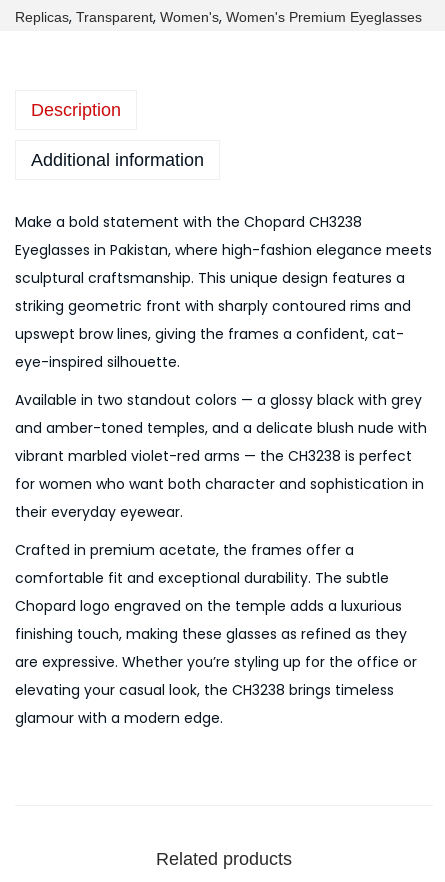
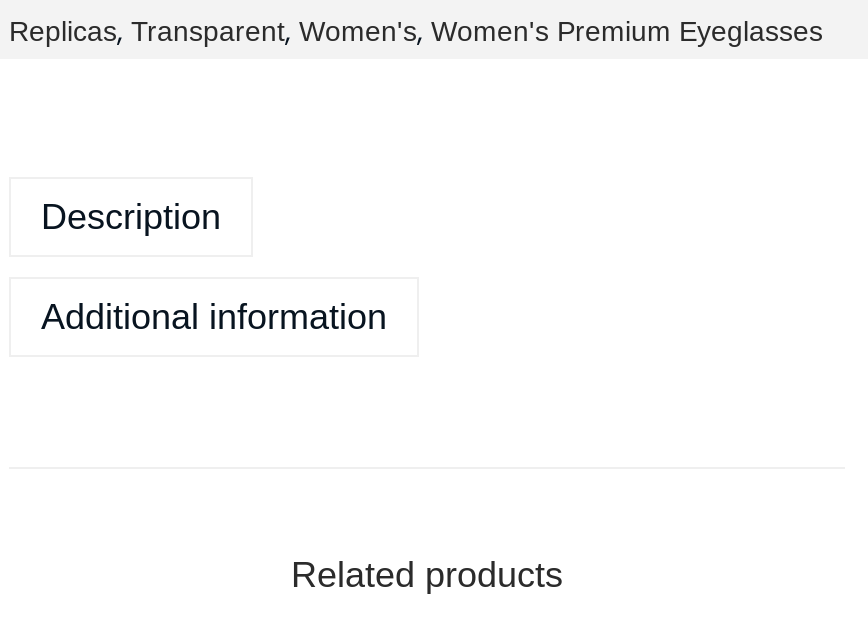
- Make a bold statement with the Chopard CH3238
- Eyeglasses in Pakistan, where high-fashion elegance meets
- sculptural craftsmanship. This unique design features a
- striking geometric front with sharply contoured rims and
- upswept brow lines, giving the frames a confident, cat-
- eye-inspired silhouette.
- Available in two standout colors — a glossy black with grey
- and amber-toned temples, and a delicate blush nude with
- vibrant marbled violet-red arms — the CH3238 is perfect
- for women who want both character and sophistication in
- their everyday eyewear.
- Crafted in premium acetate, the frames offer a
- comfortable fit and exceptional durability. The subtle
- Chopard logo engraved on the temple adds a luxurious
- finishing touch, making these glasses as refined as they
- are expressive. Whether you’re styling up for the office or
- elevating your casual look, the CH3238 brings timeless
- glamour with a modern edge.
